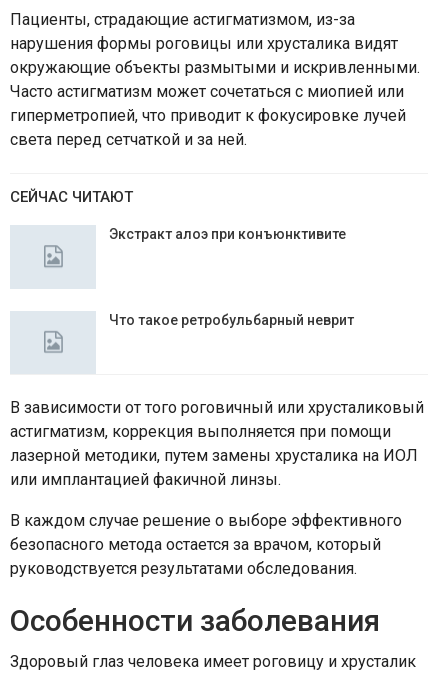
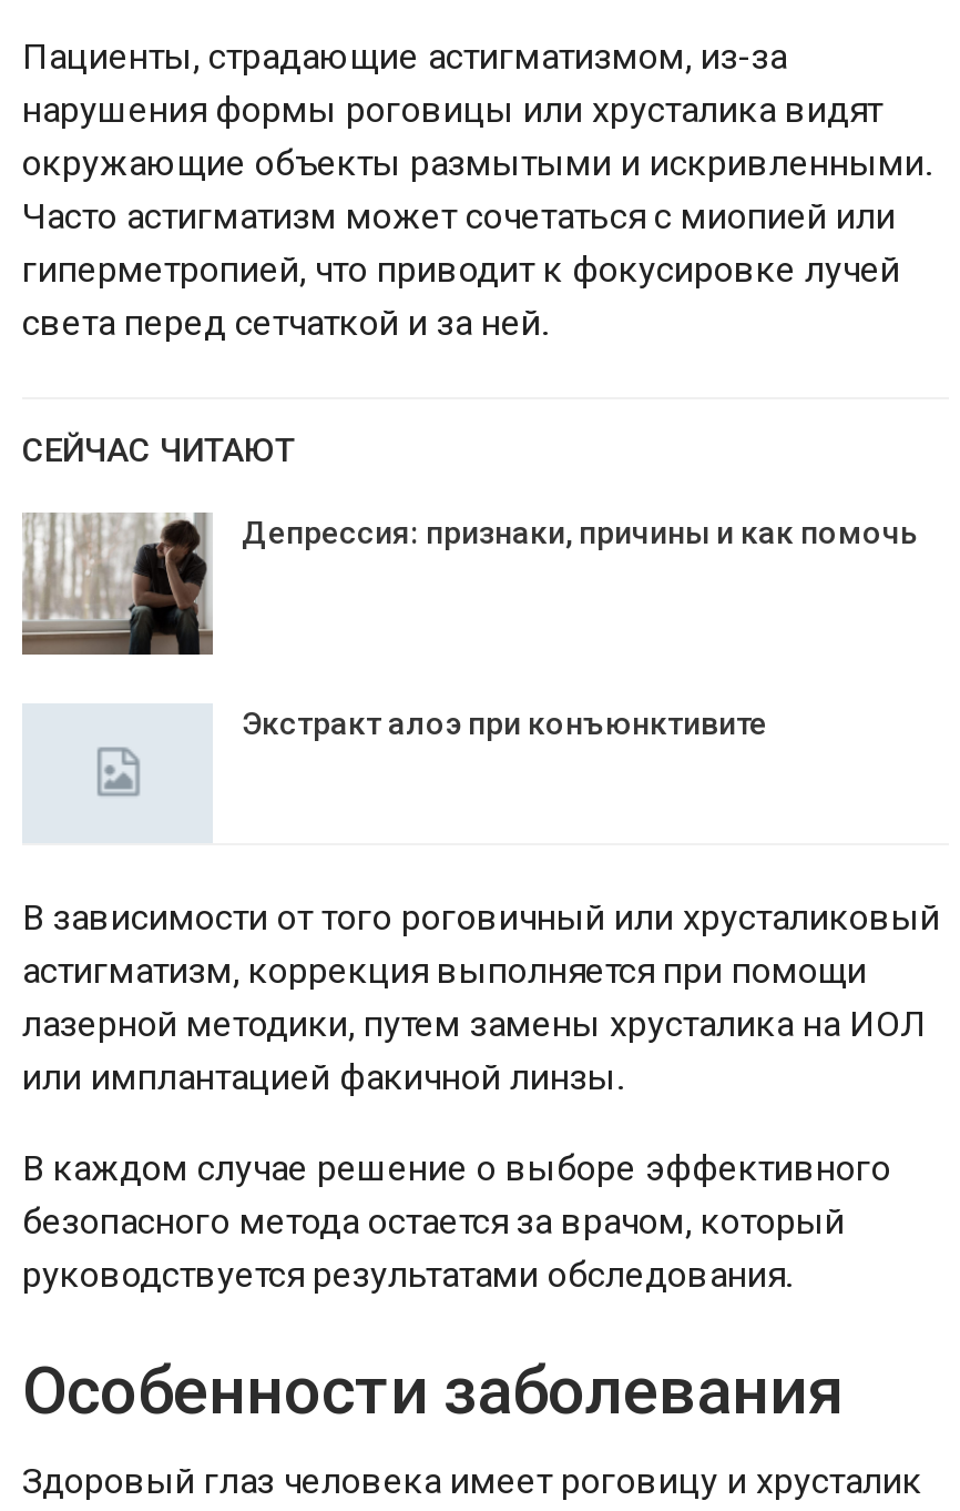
+ [image]
+ Депрессия: признаки, причины и как помочь

moved down: Экстракт алоэ при конъюнктивите

- Что такое ретробульбарный неврит
